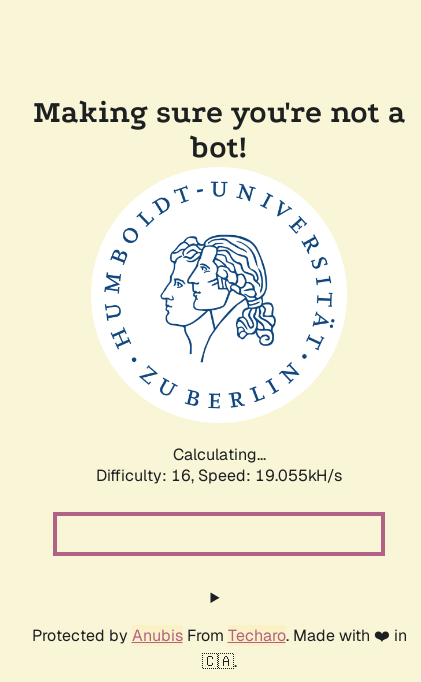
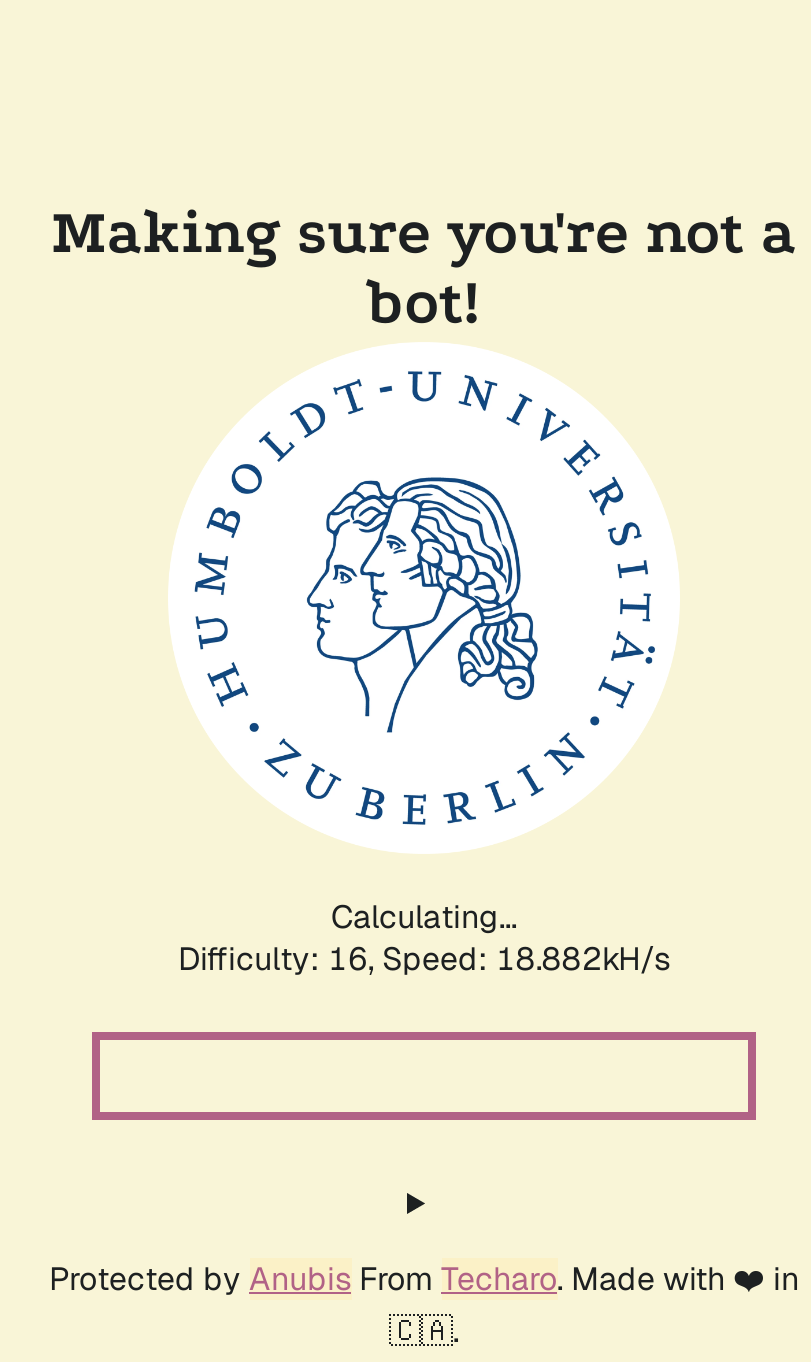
- Difficulty: 16, Speed: 19.055kH/s
+ Difficulty: 16, Speed: 18.882kH/s
